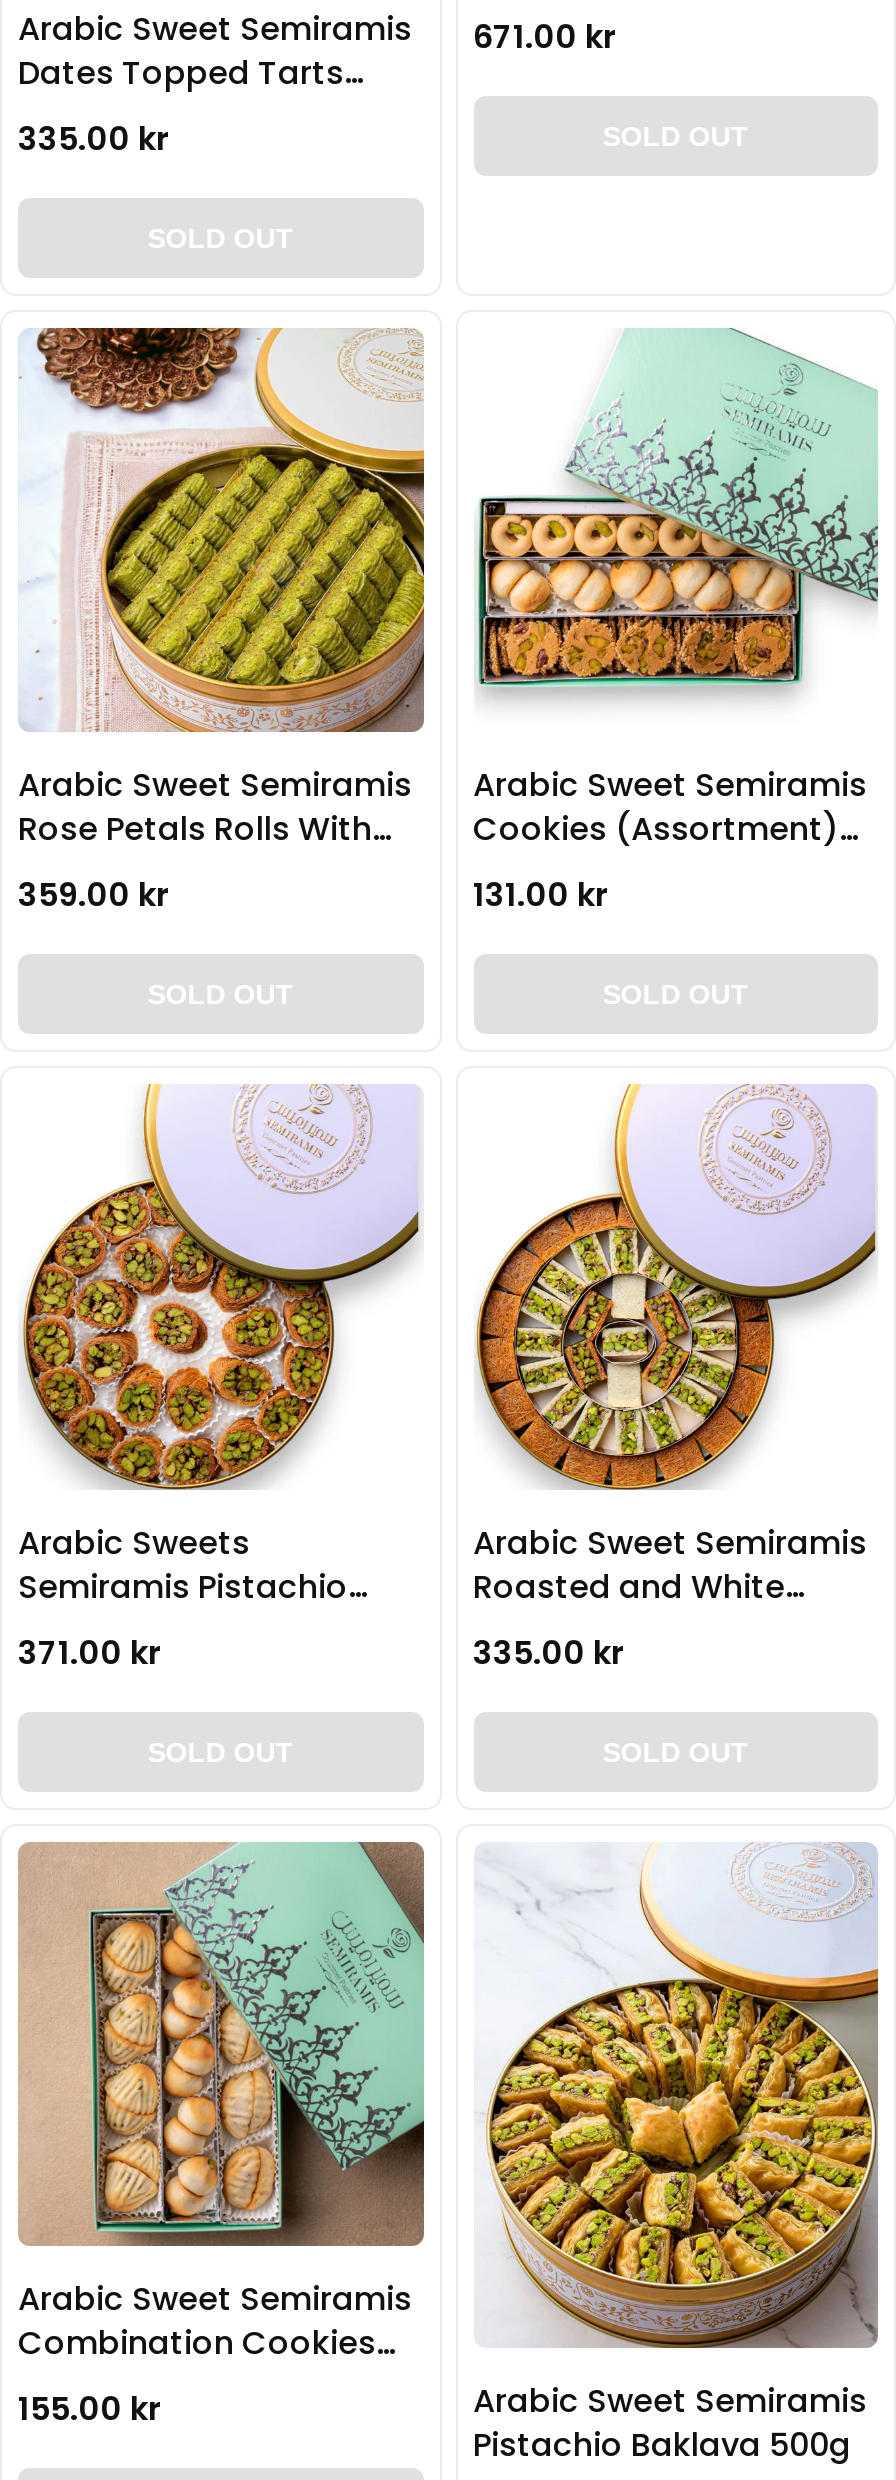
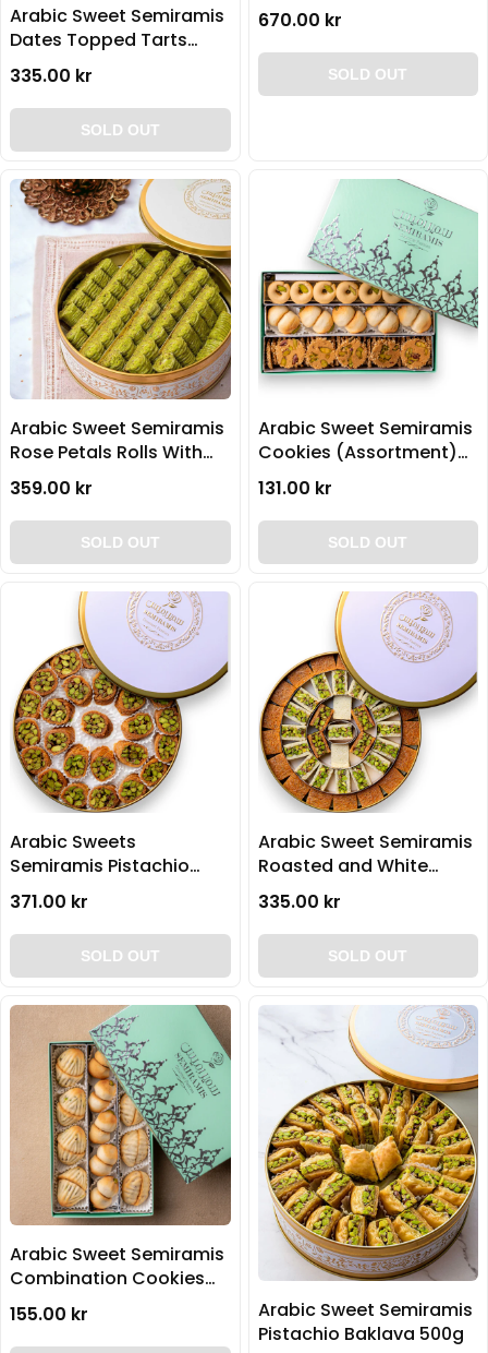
- Arabic Sweet Semiramis 671.00 kr
+ Arabic Sweet Semiramis 670.00 kr
